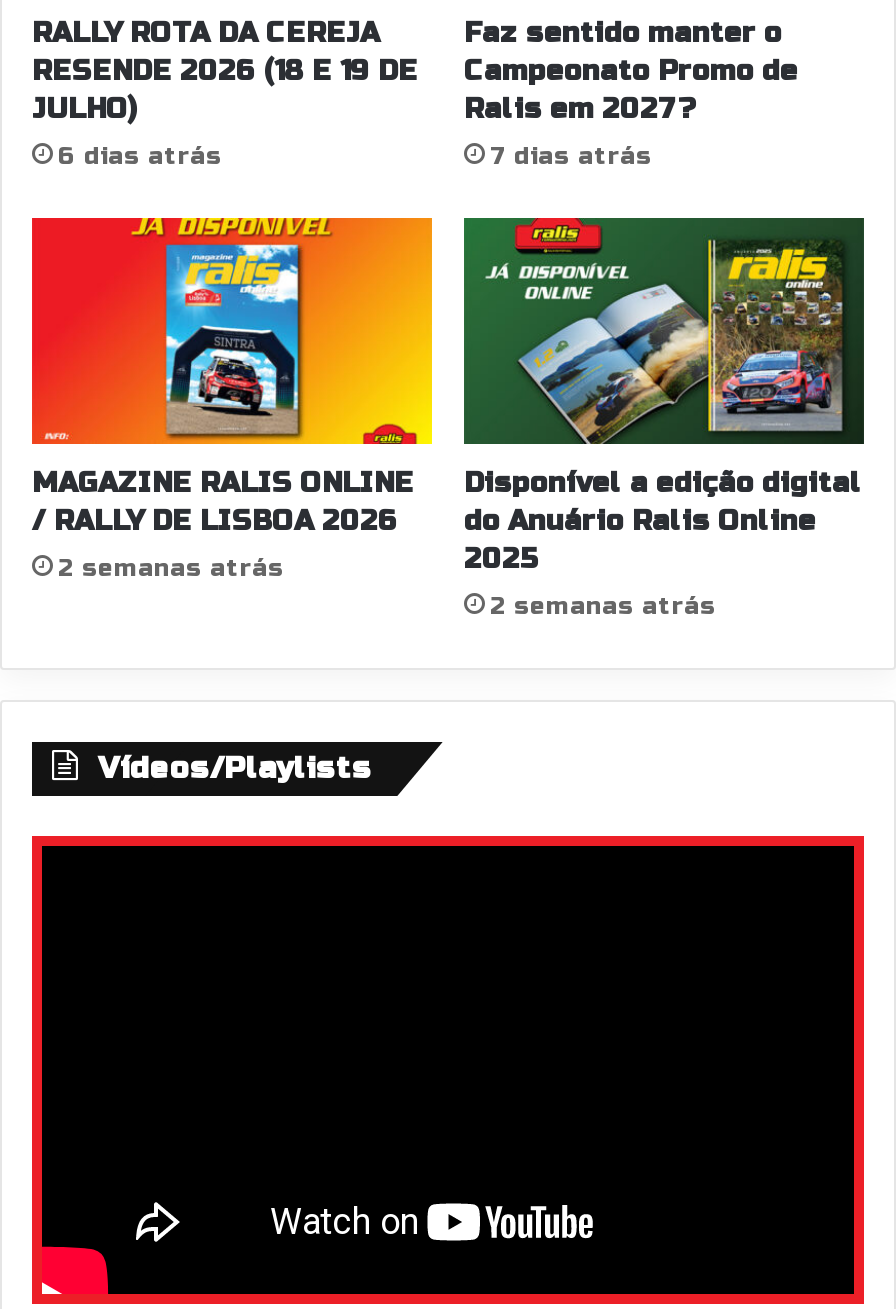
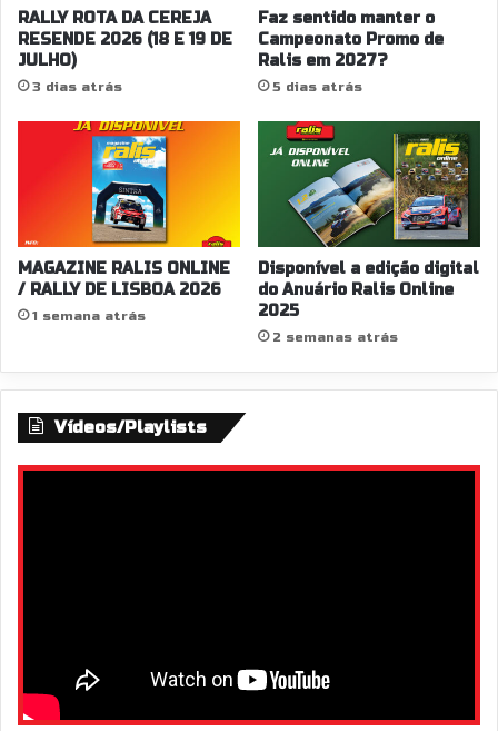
- 6 dias atrás
+ 3 dias atrás

- 7 dias atrás
+ 5 dias atrás

- 2 semanas atrás
+ 1 semana atrás
